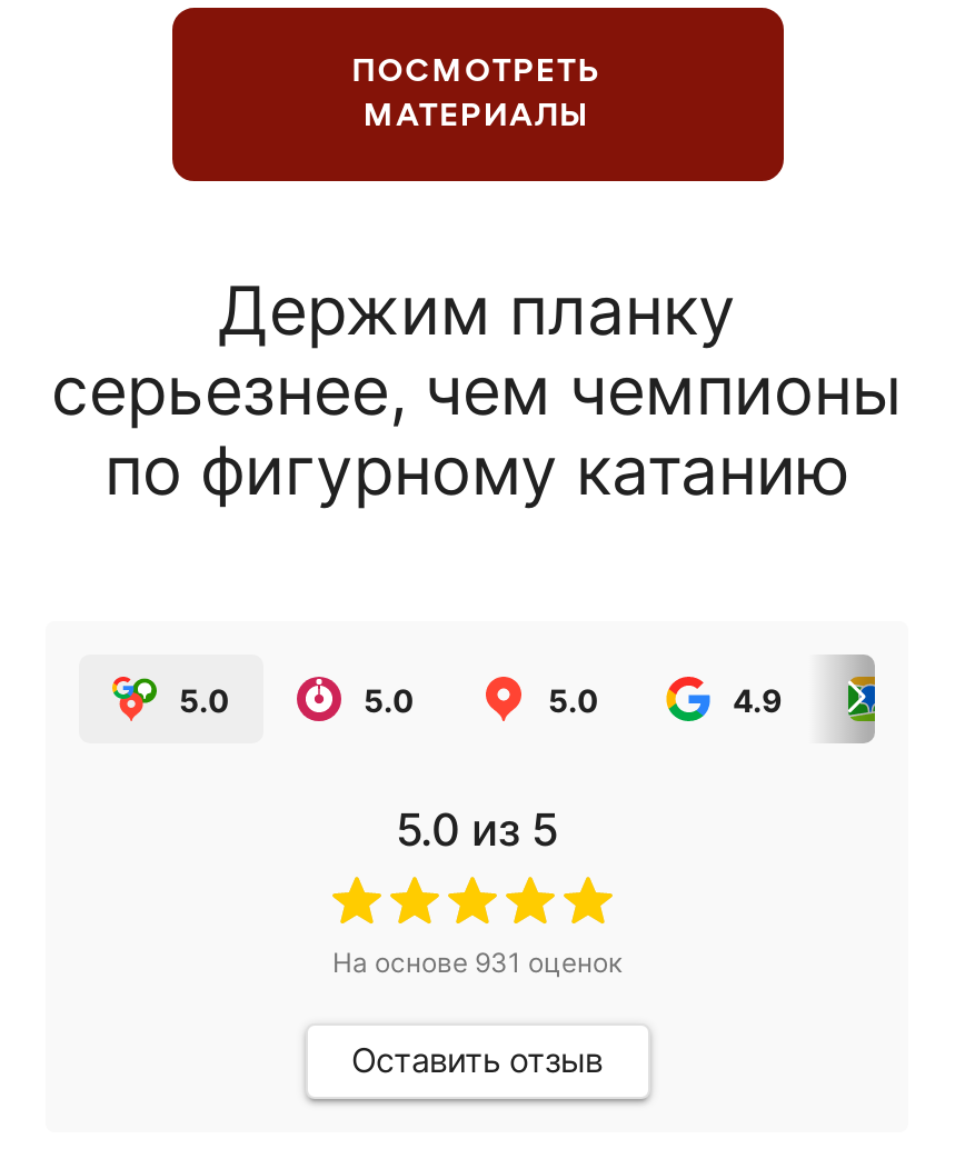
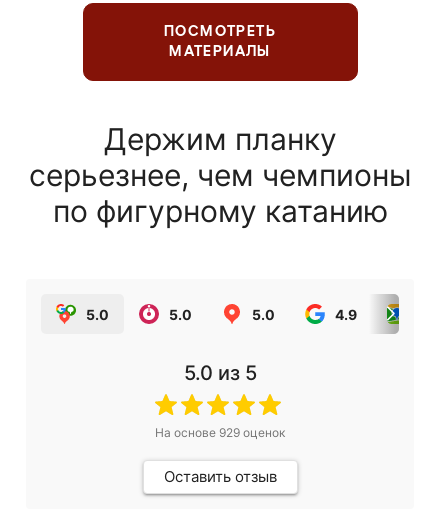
- На основе 931 оценок
+ На основе 929 оценок
